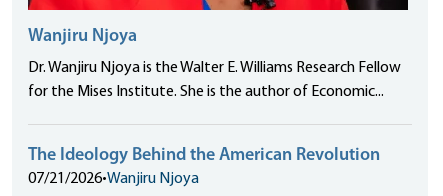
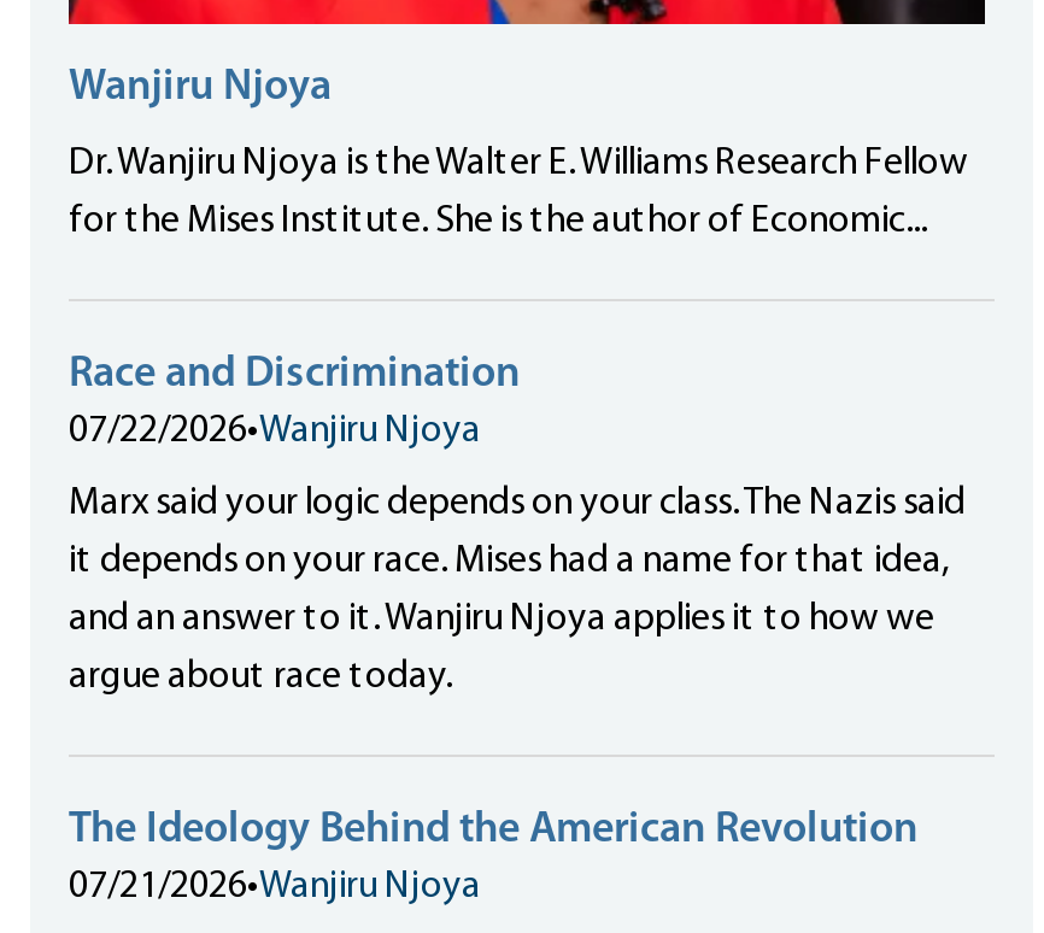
+ Race and Discrimination
+ 07/22/2026•Wanjiru Njoya
+ Marx said your logic depends on your class. The Nazis said
+ it depends on your race. Mises had a name for that idea,
+ and an answer to it. Wanjiru Njoya applies it to how we
+ argue about race today.
